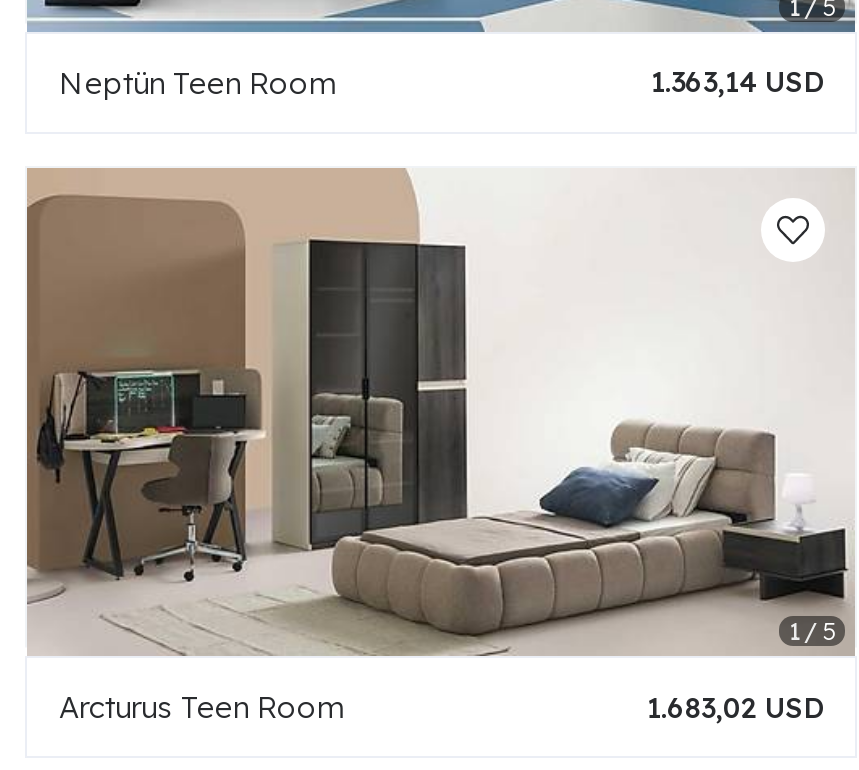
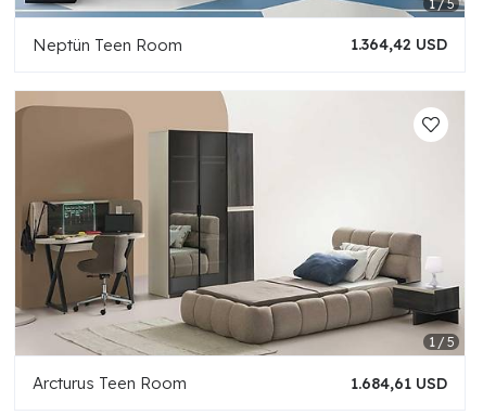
- 1.363,14 USD
+ 1.364,42 USD

- 1.683,02 USD
+ 1.684,61 USD
